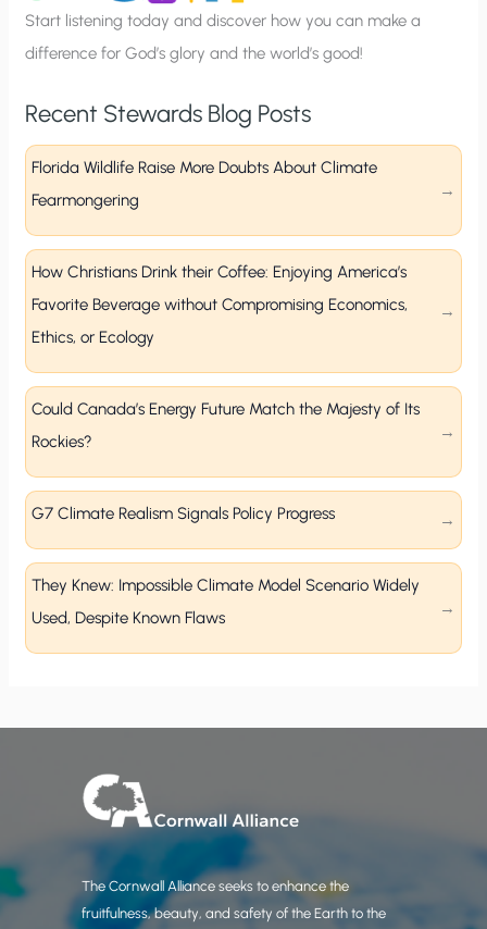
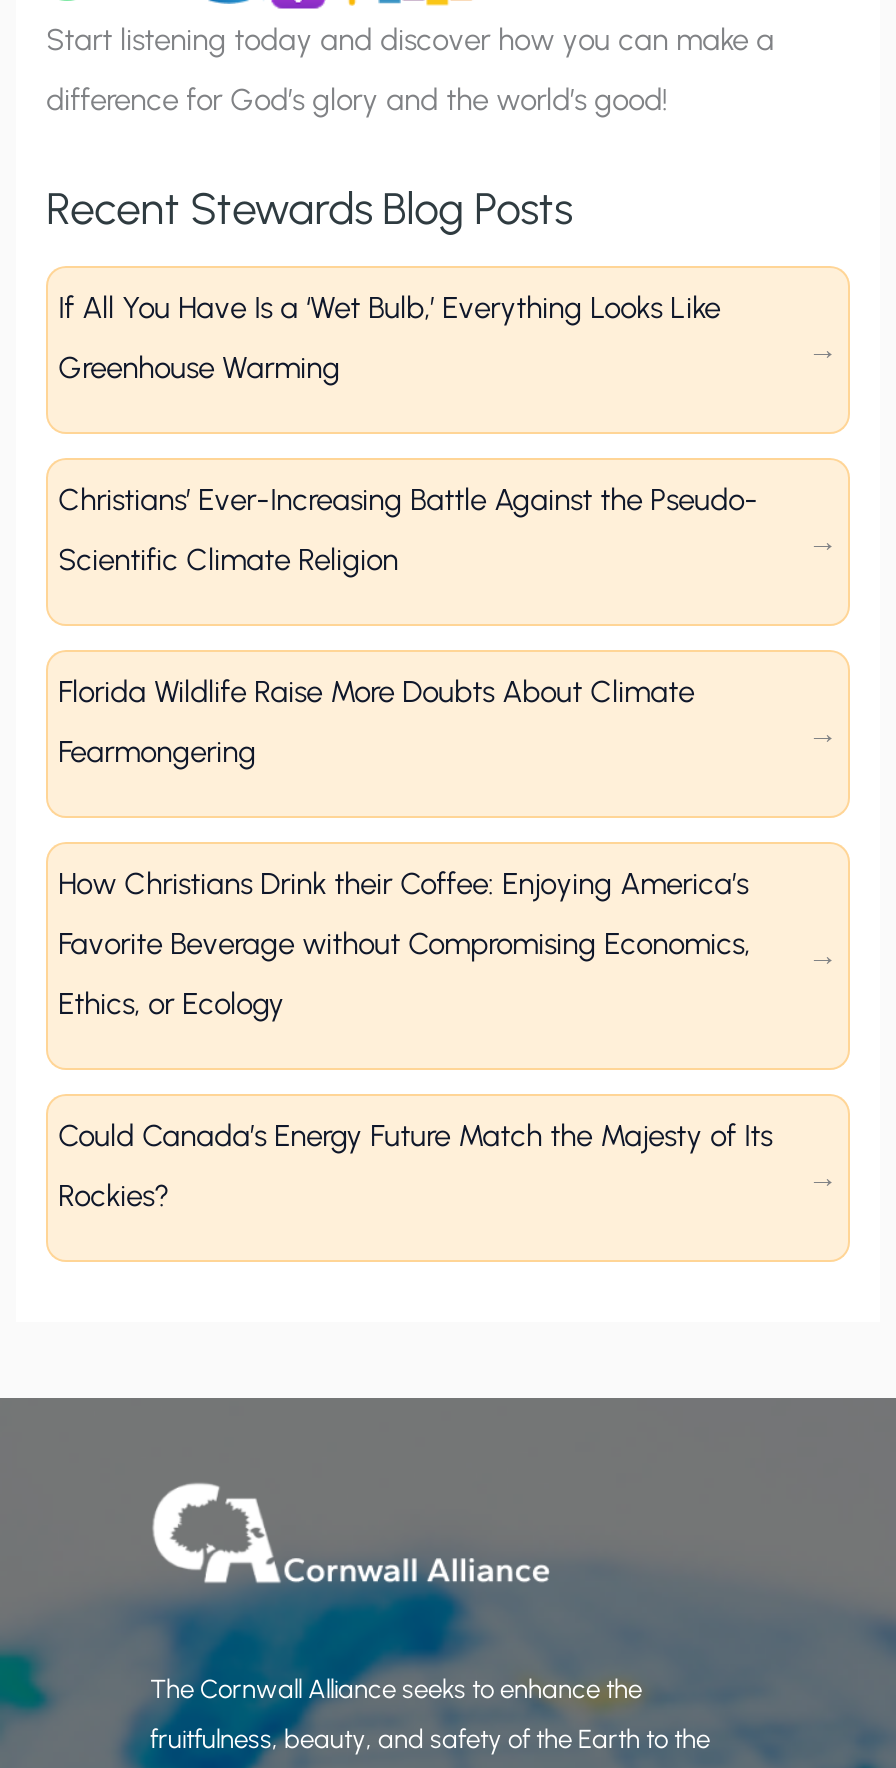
+ If All You Have Is a ‘Wet Bulb,’ Everything Looks Like
+ Greenhouse Warming

+ Christians’ Ever-Increasing Battle Against the Pseudo-
+ Scientific Climate Religion

moved down: Florida Wildlife Raise More Doubts About Climate | Fearmongering | How Christians Drink their Coffee: Enjoying America’s | Favorite Beverage without Compromising Economics, | Ethics, or Ecology | Could Canada’s Energy Future Match the Majesty of Its | Rockies?

- G7 Climate Realism Signals Policy Progress

- They Knew: Impossible Climate Model Scenario Widely
- Used, Despite Known Flaws
